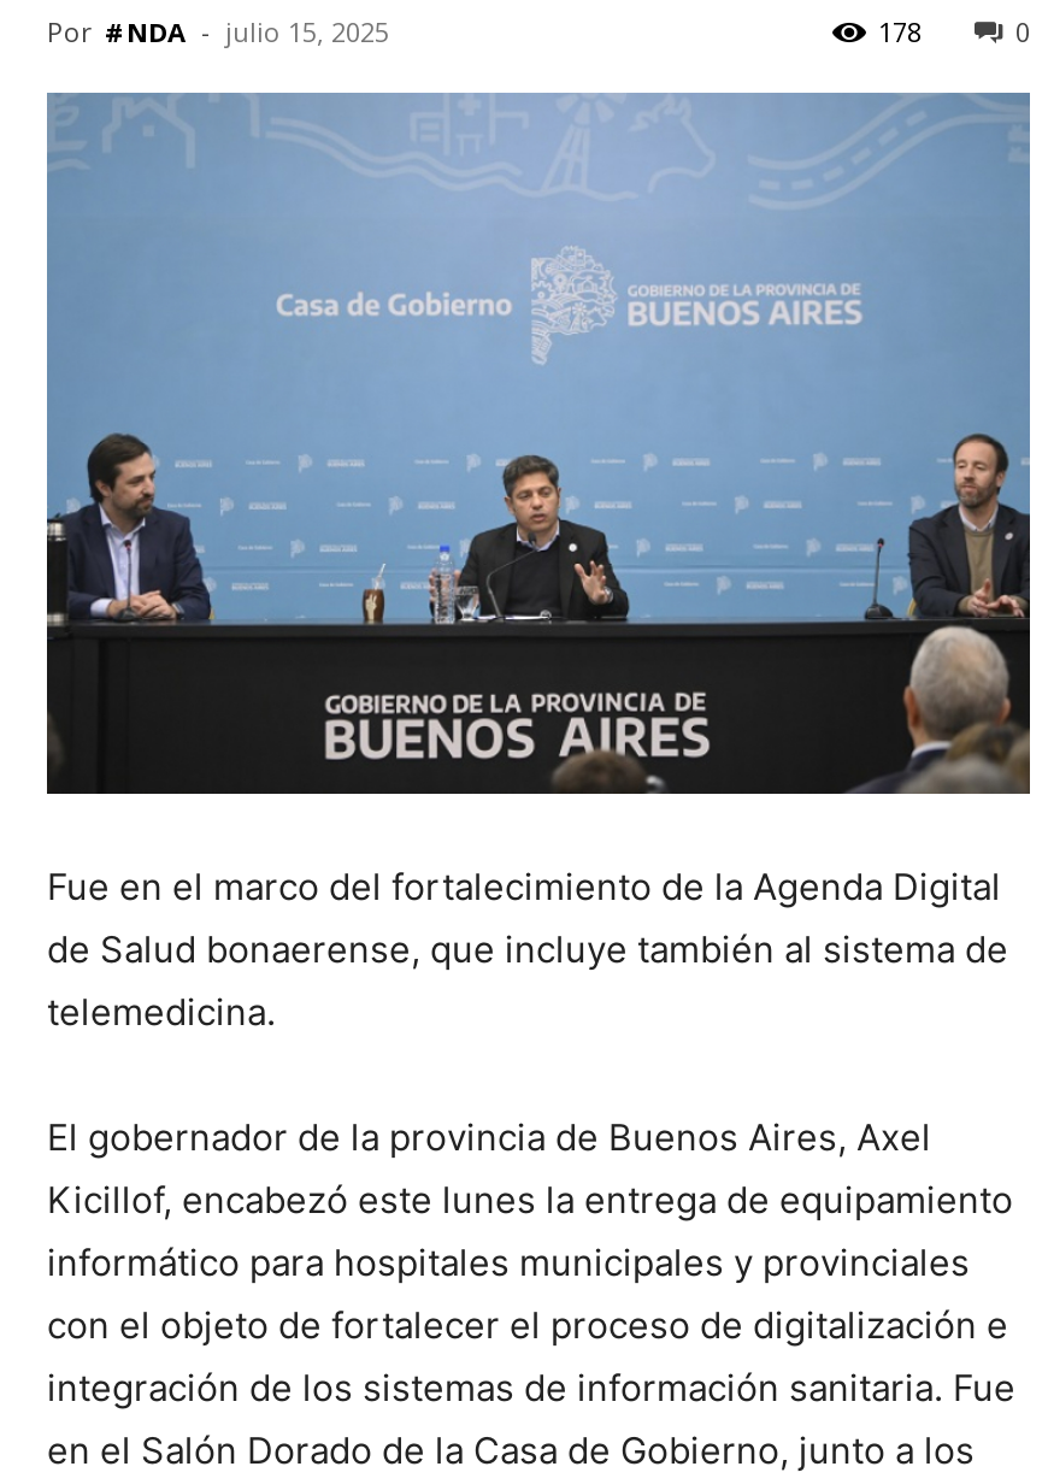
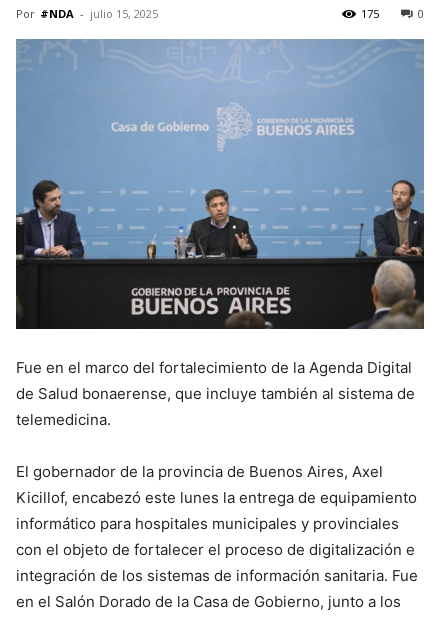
- 178
+ 175
